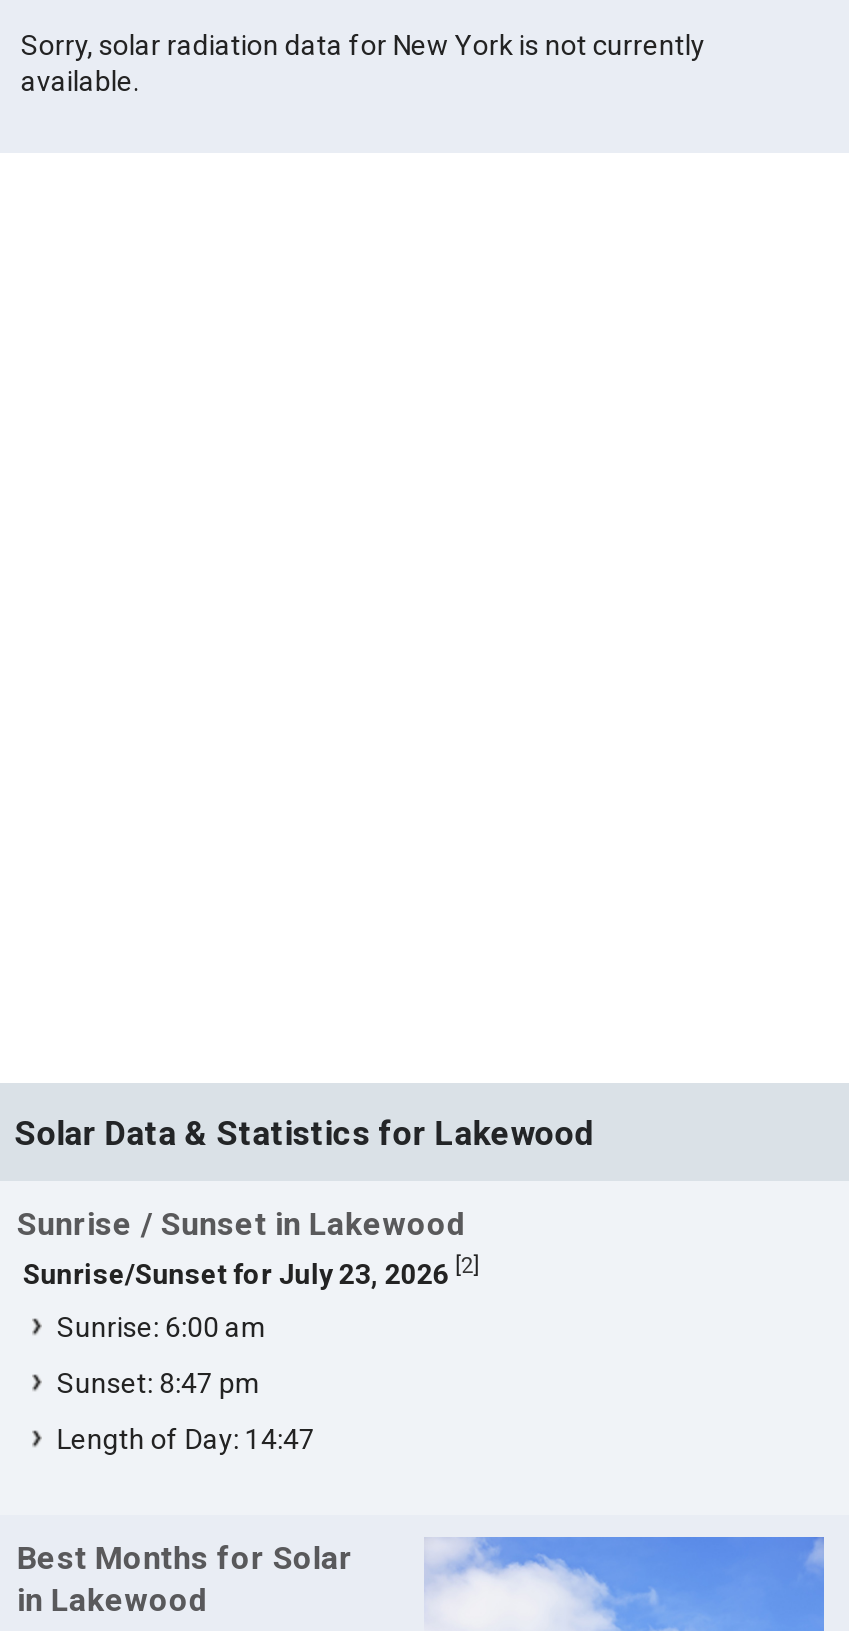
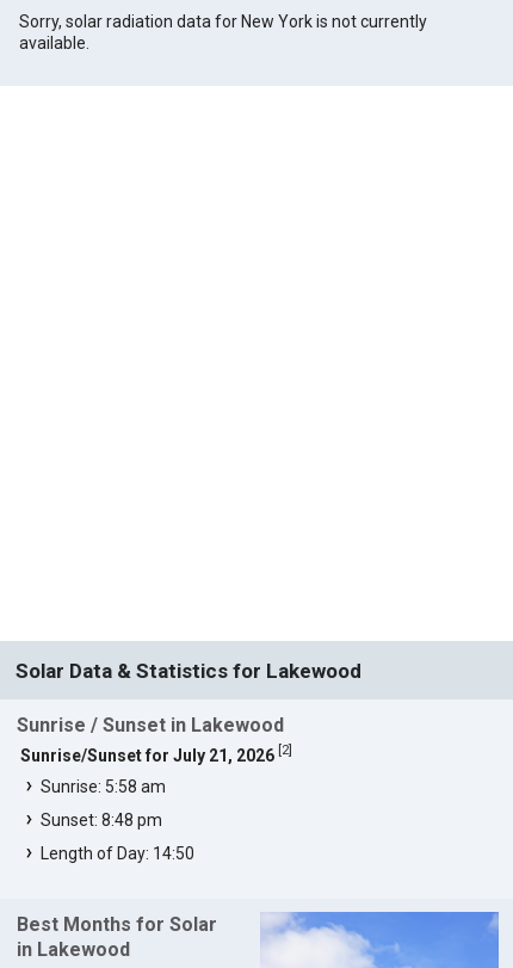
- Sunrise/Sunset for July 23, 2026 [2]
+ Sunrise/Sunset for July 21, 2026 [2]

- Sunrise: 6:00 am
+ Sunrise: 5:58 am

- Sunset: 8:47 pm
+ Sunset: 8:48 pm

- Length of Day: 14:47
+ Length of Day: 14:50
